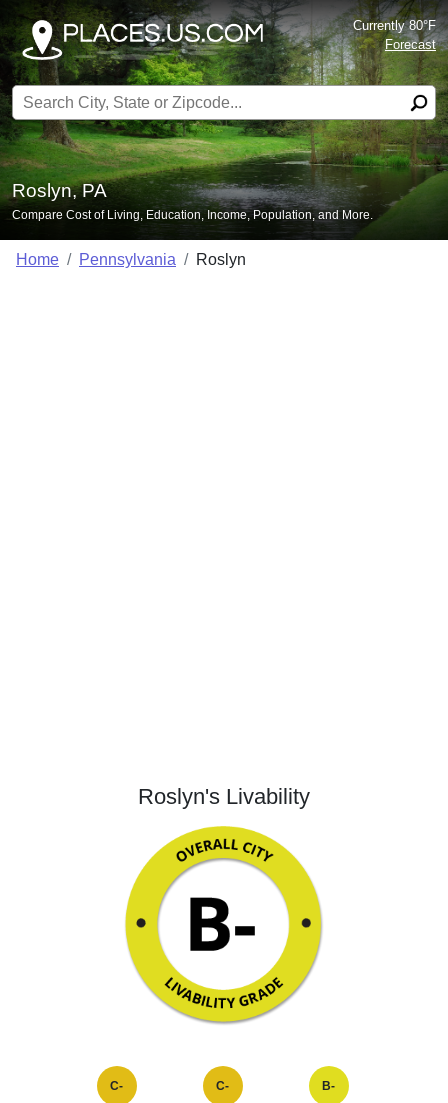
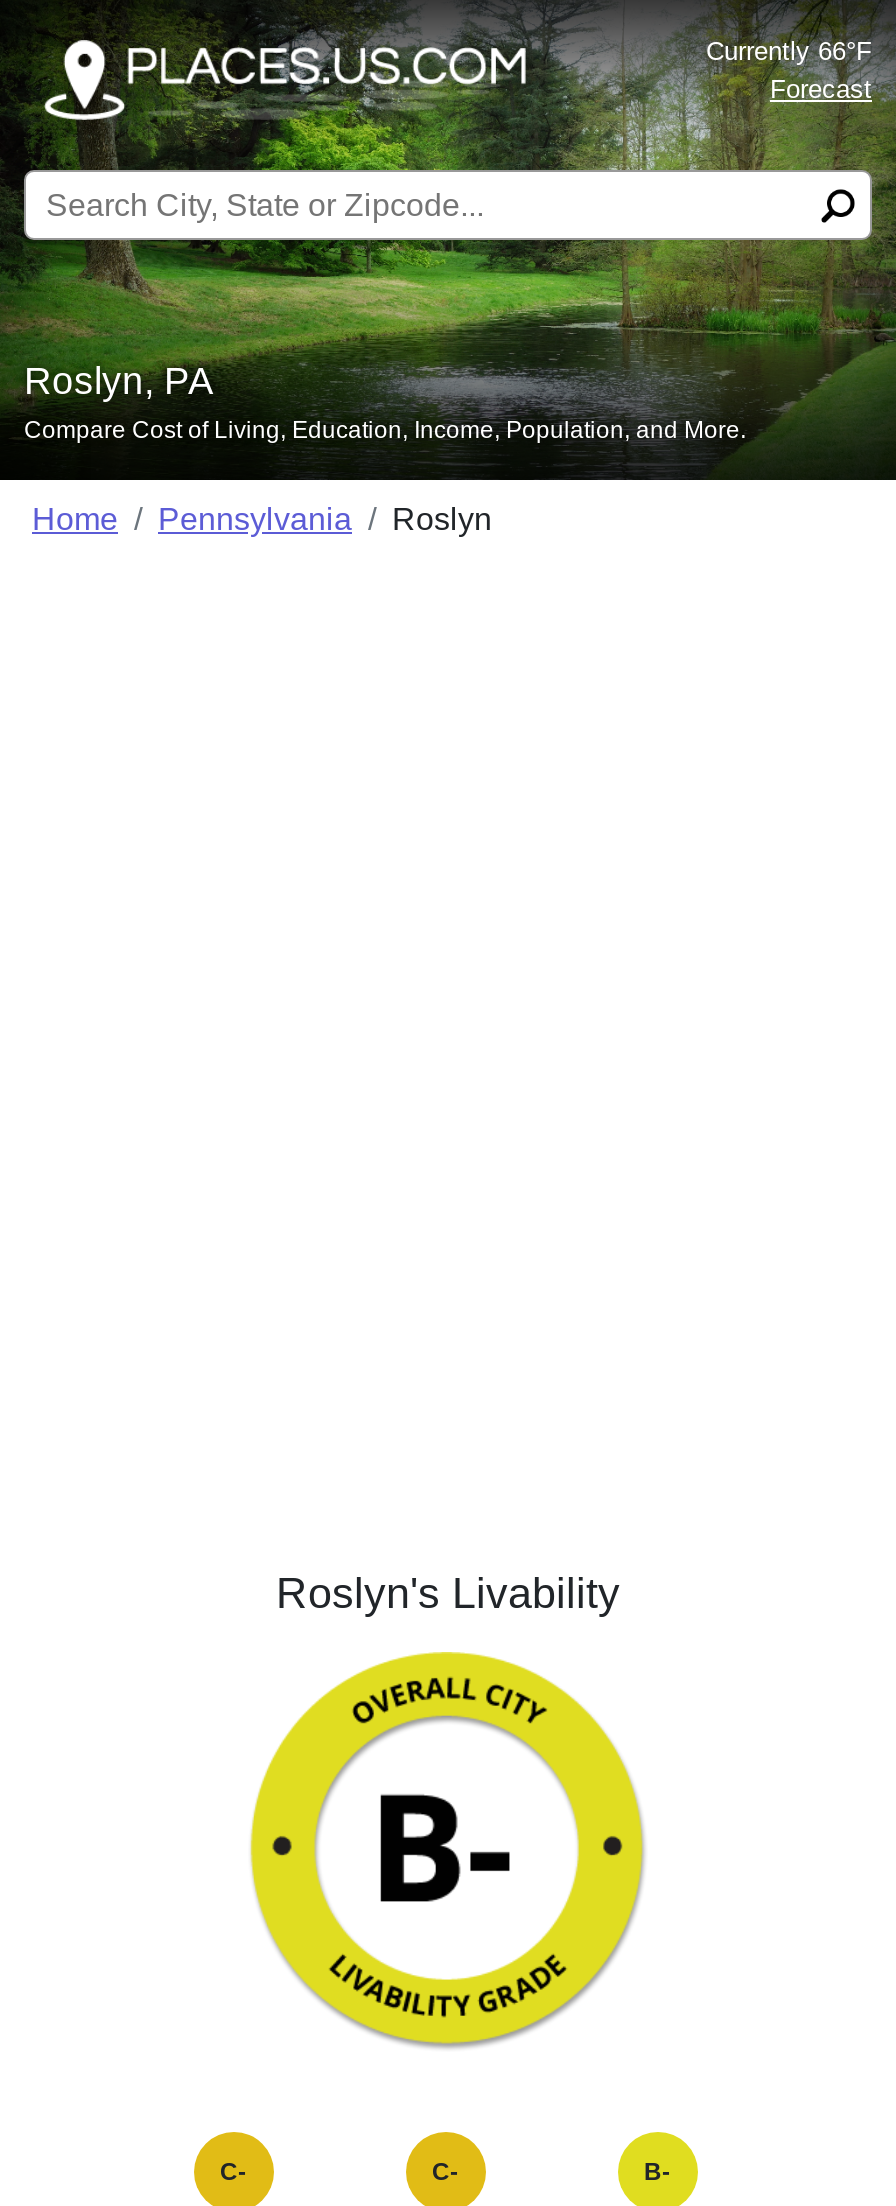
- Currently 80°F
+ Currently 66°F
